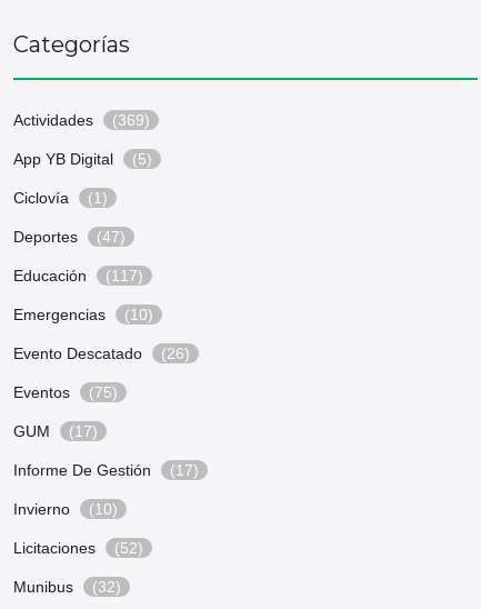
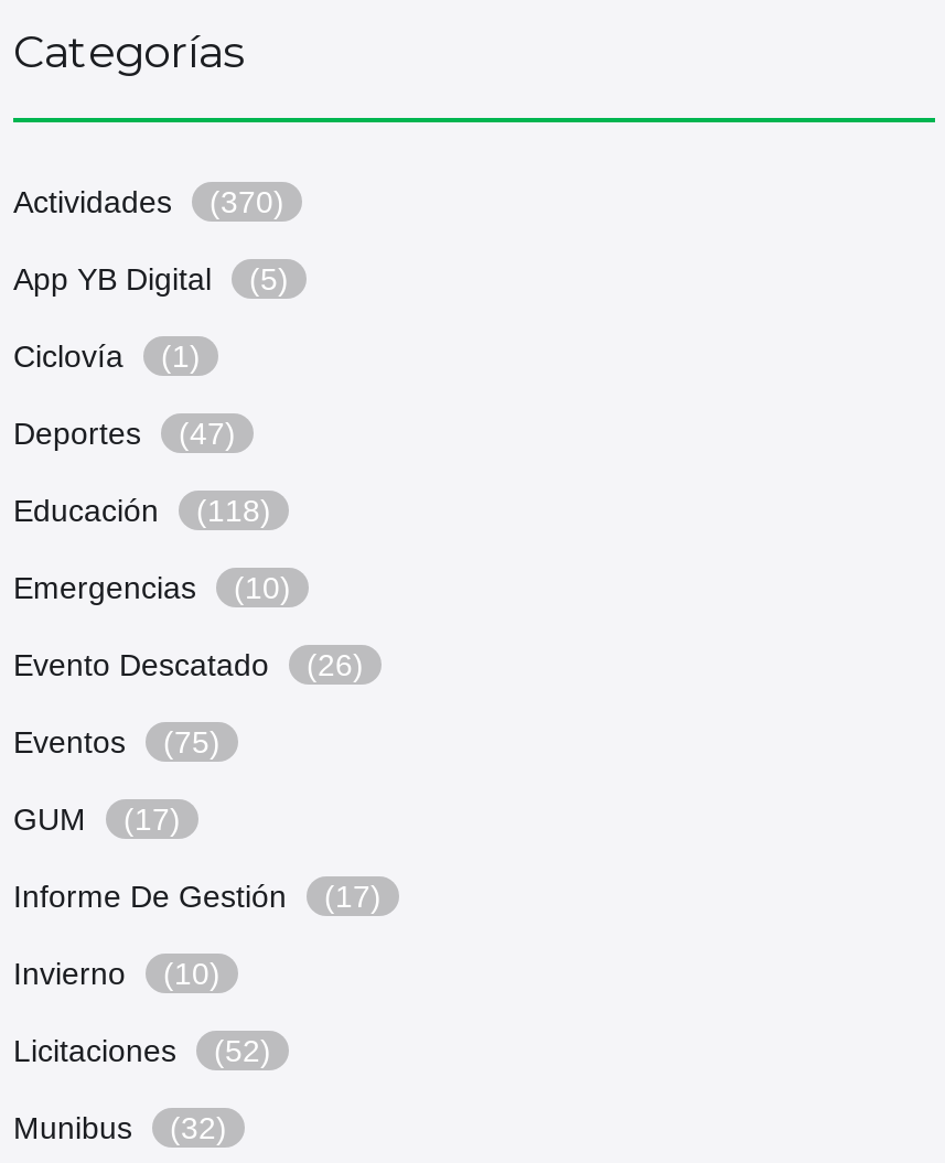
- Actividades (369)
+ Actividades (370)

- Educación (117)
+ Educación (118)
